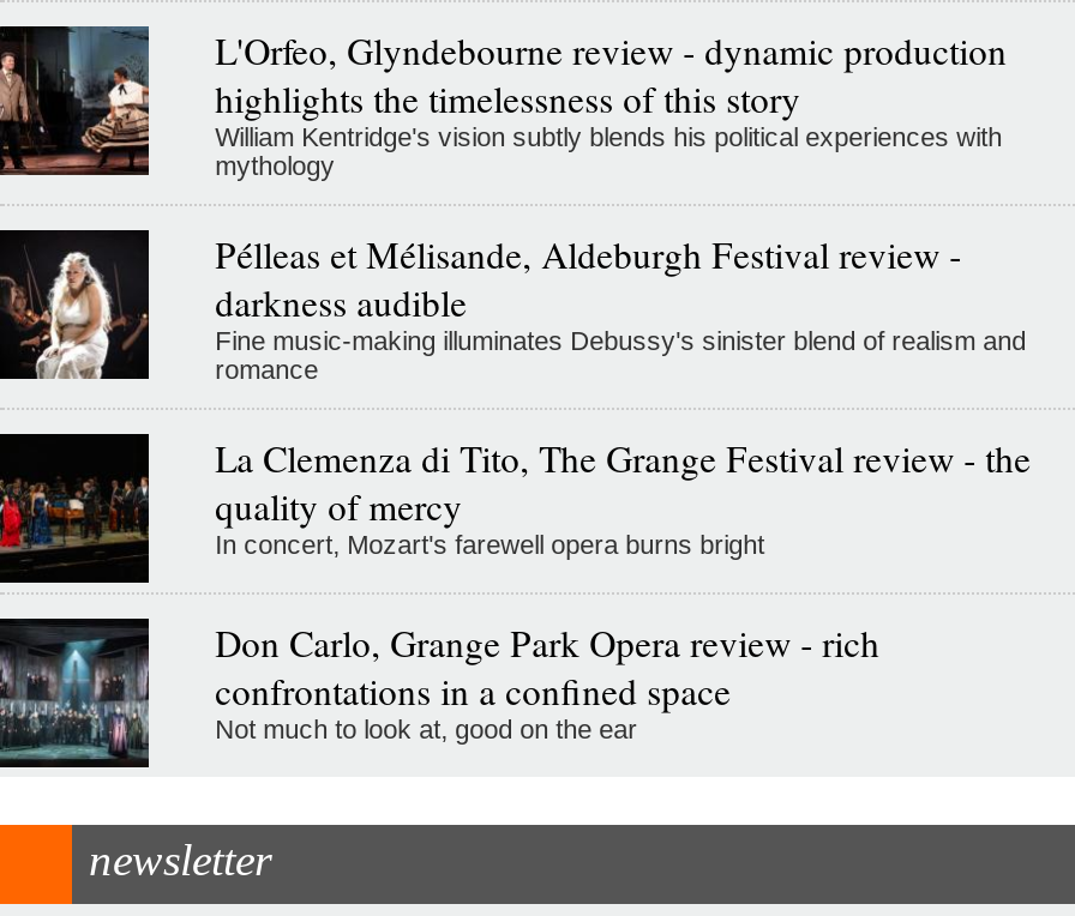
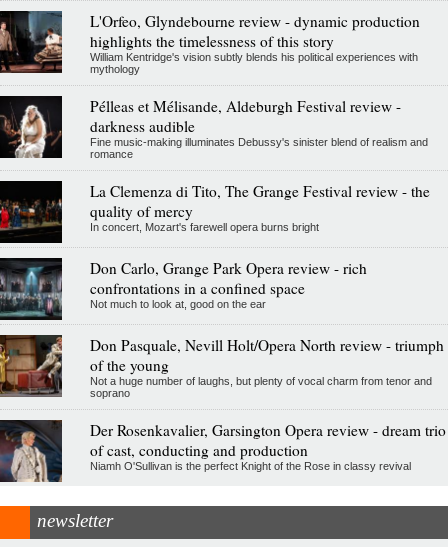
+ [image]
+ Don Pasquale, Nevill Holt/Opera North review - triumph
+ of the young
+ Not a huge number of laughs, but plenty of vocal charm from tenor and
+ soprano
+ Der Rosenkavalier, Garsington Opera review - dream trio
+ of cast, conducting and production
+ Niamh O'Sullivan is the perfect Knight of the Rose in classy revival

+ [image]
